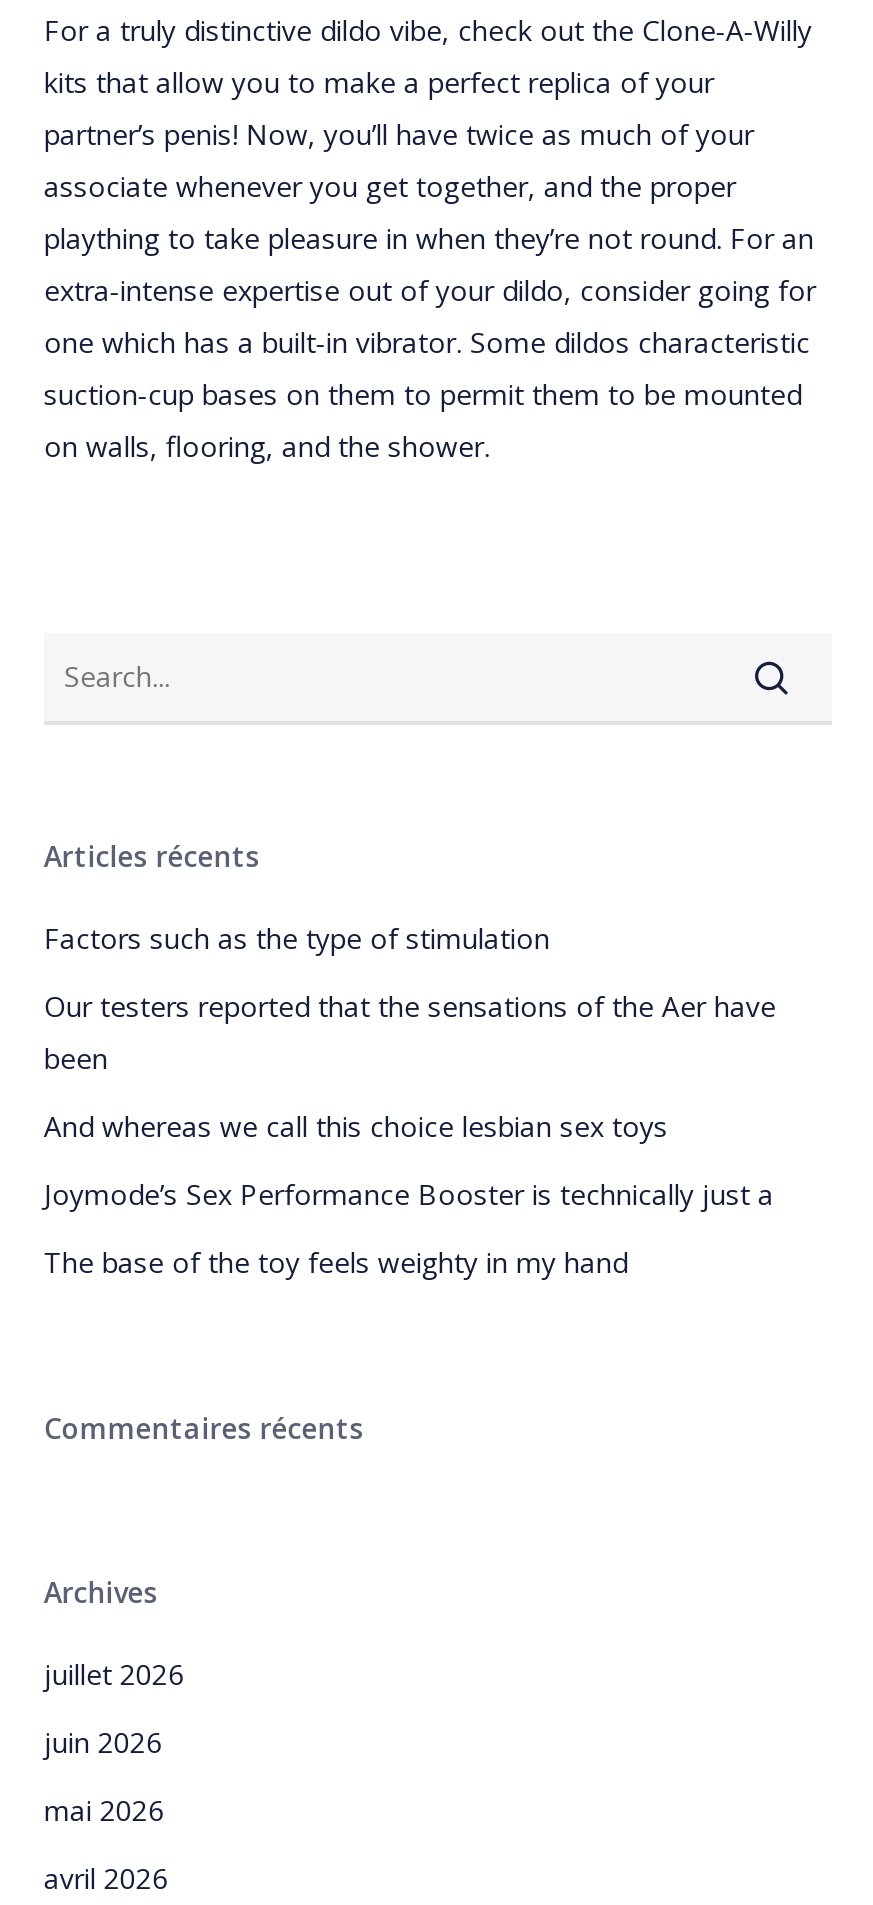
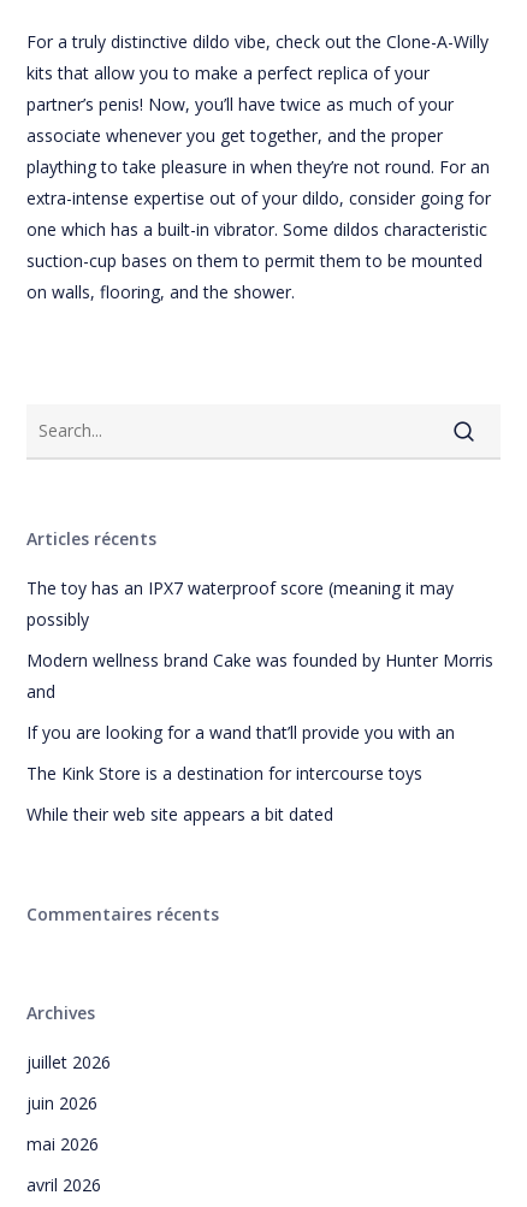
- Factors such as the type of stimulation
+ The toy has an IPX7 waterproof score (meaning it may
+ possibly

- Our testers reported that the sensations of the Aer have
- been
+ Modern wellness brand Cake was founded by Hunter Morris
+ and

- And whereas we call this choice lesbian sex toys
+ If you are looking for a wand that’ll provide you with an

- Joymode’s Sex Performance Booster is technically just a
+ The Kink Store is a destination for intercourse toys

- The base of the toy feels weighty in my hand
+ While their web site appears a bit dated
